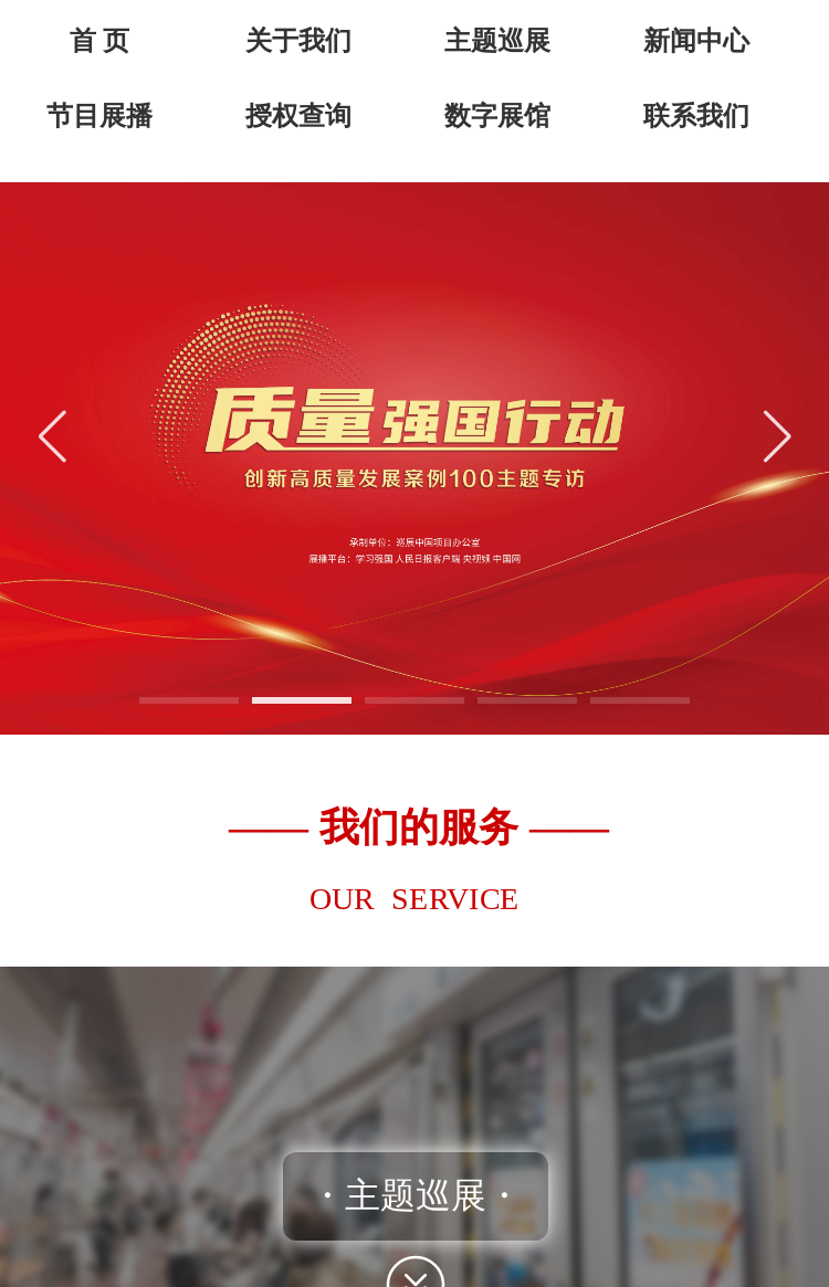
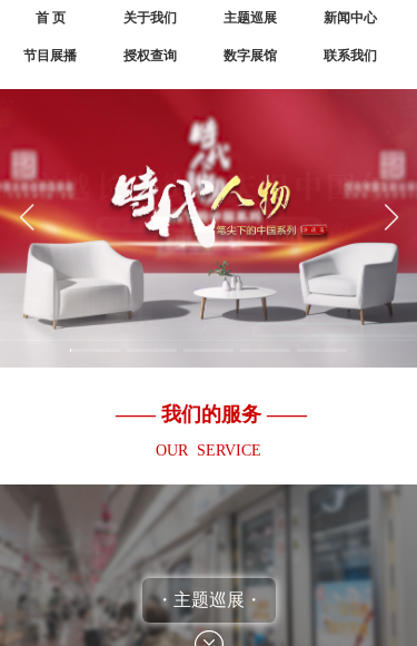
- [image]
+ [image]
